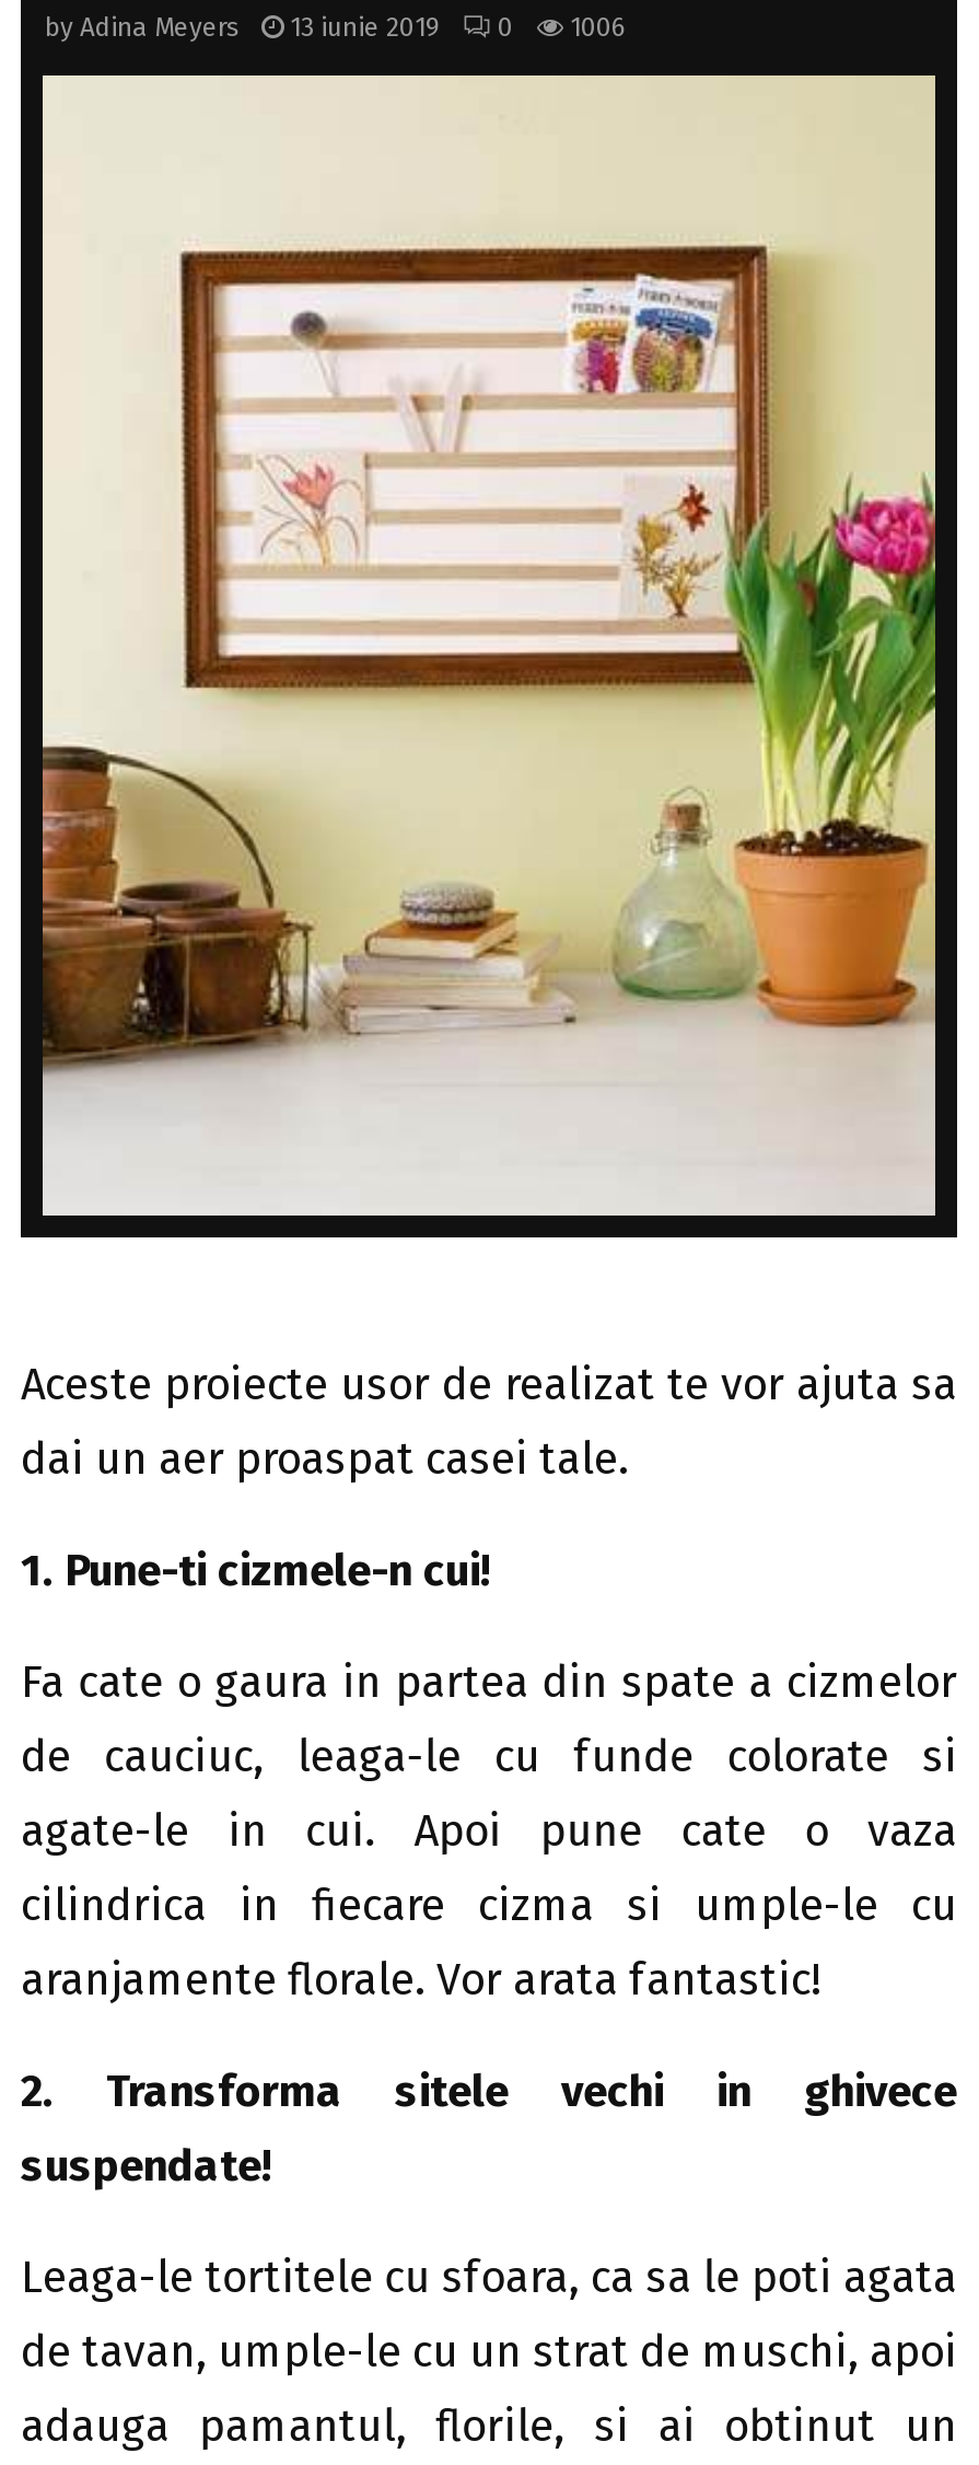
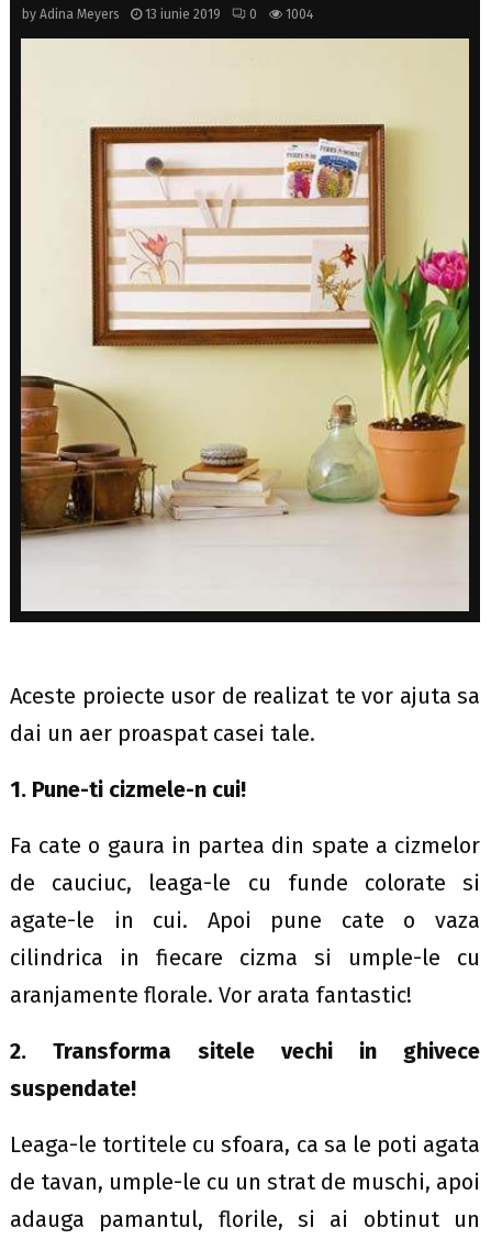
- by Adina Meyers 13 iunie 2019 0 1006
+ by Adina Meyers 13 iunie 2019 0 1004
